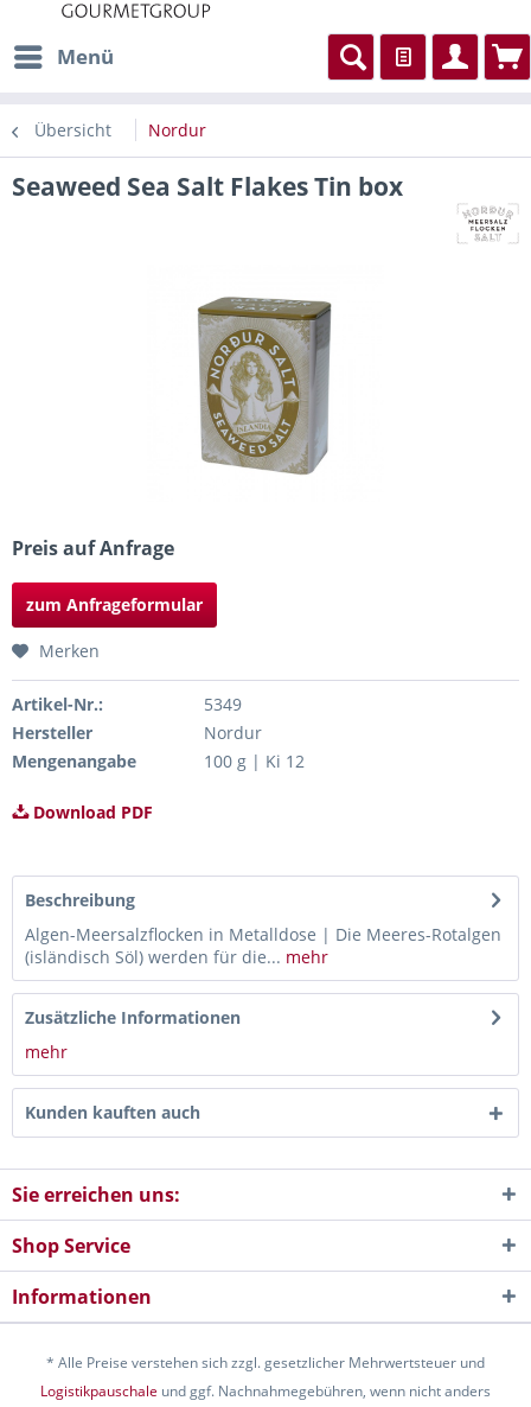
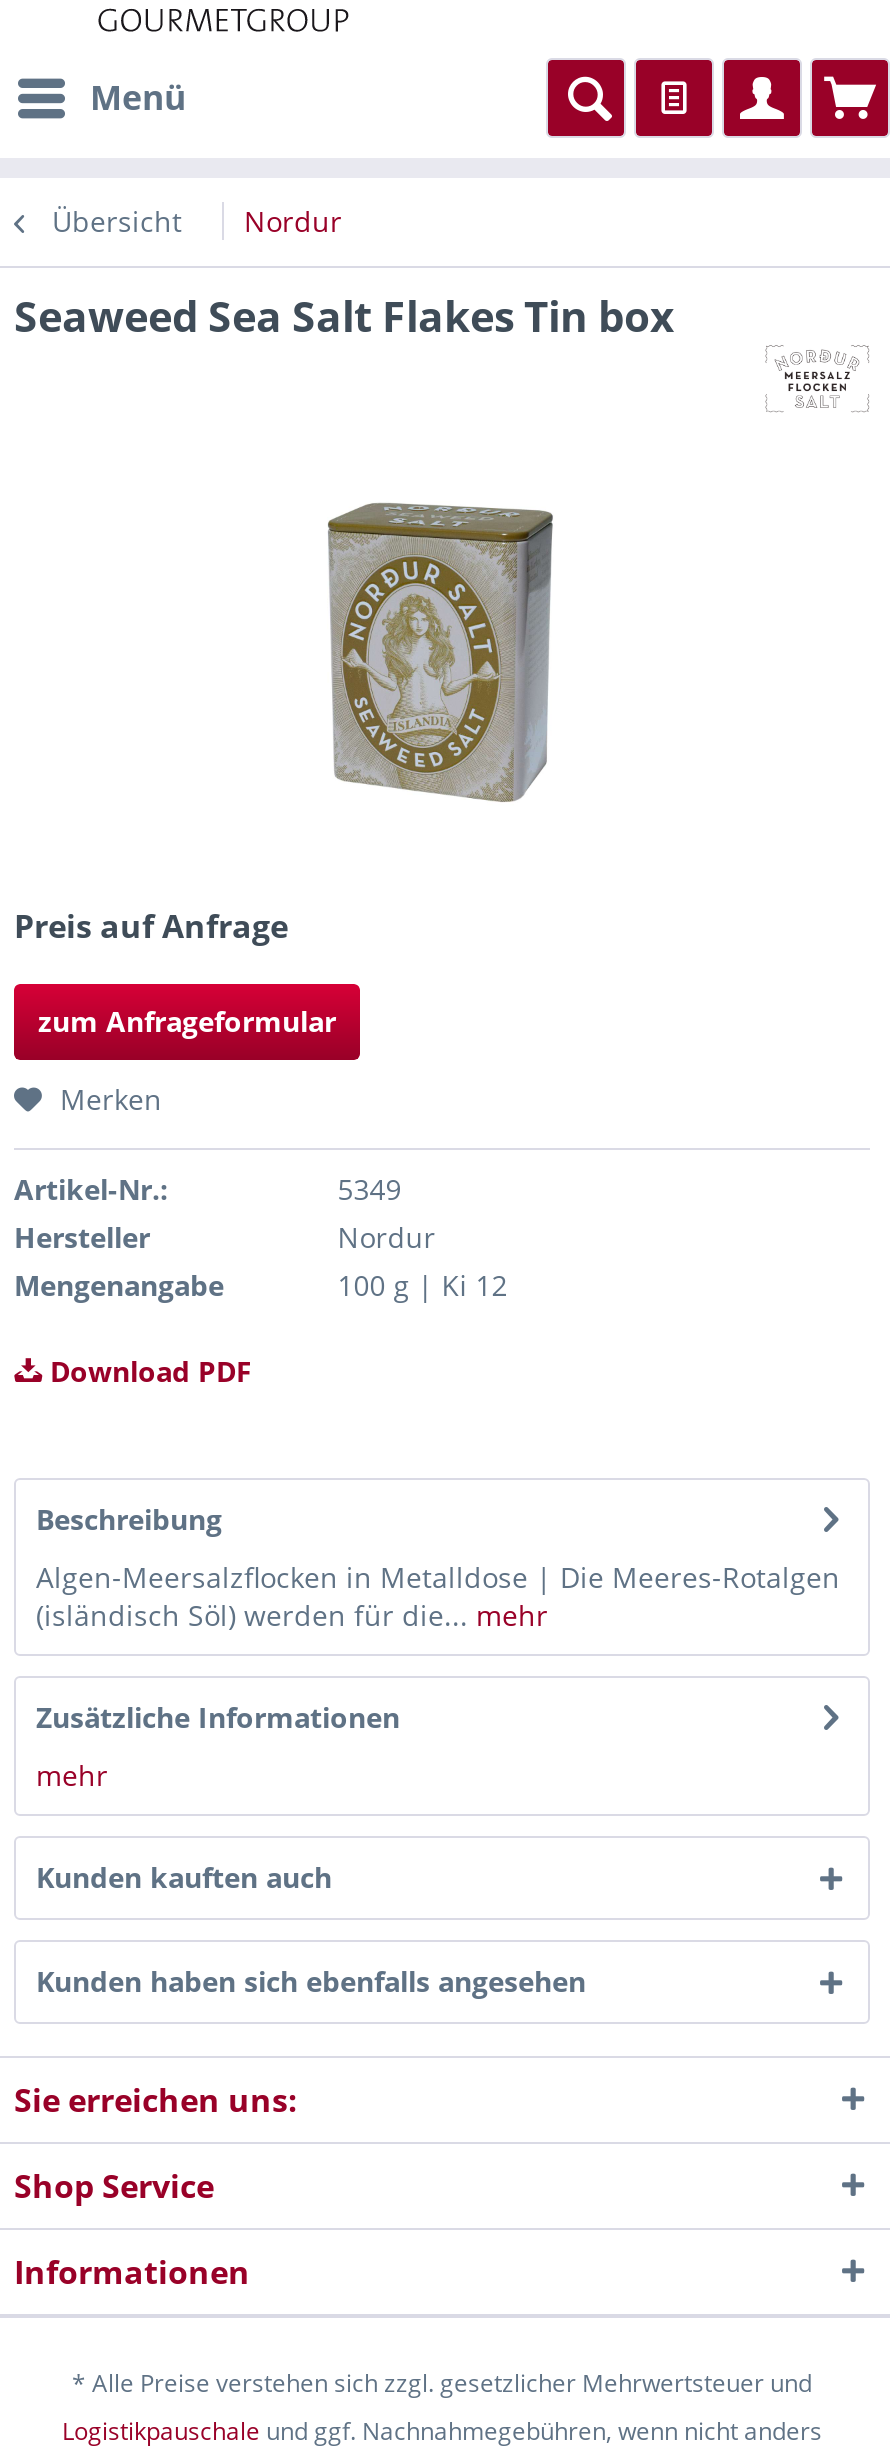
+ Kunden haben sich ebenfalls angesehen
